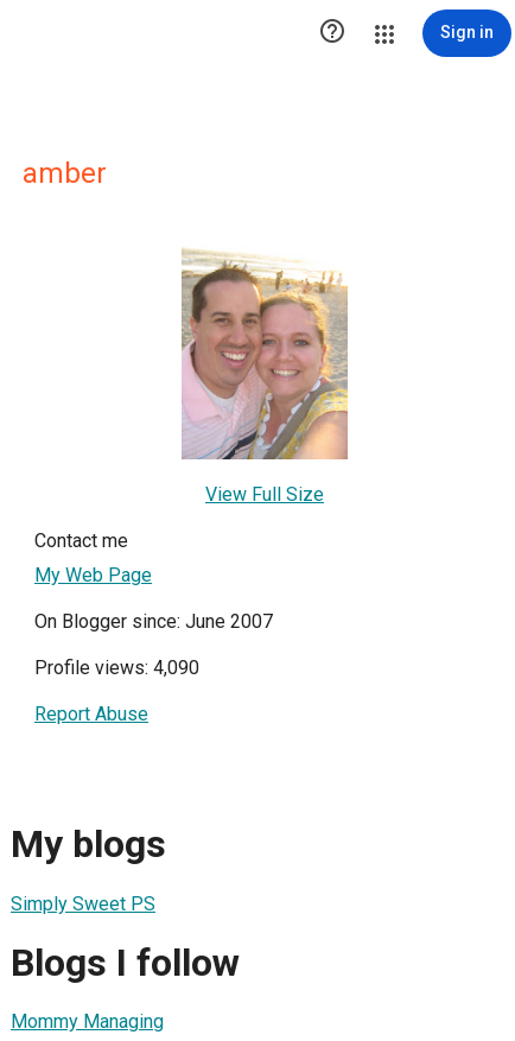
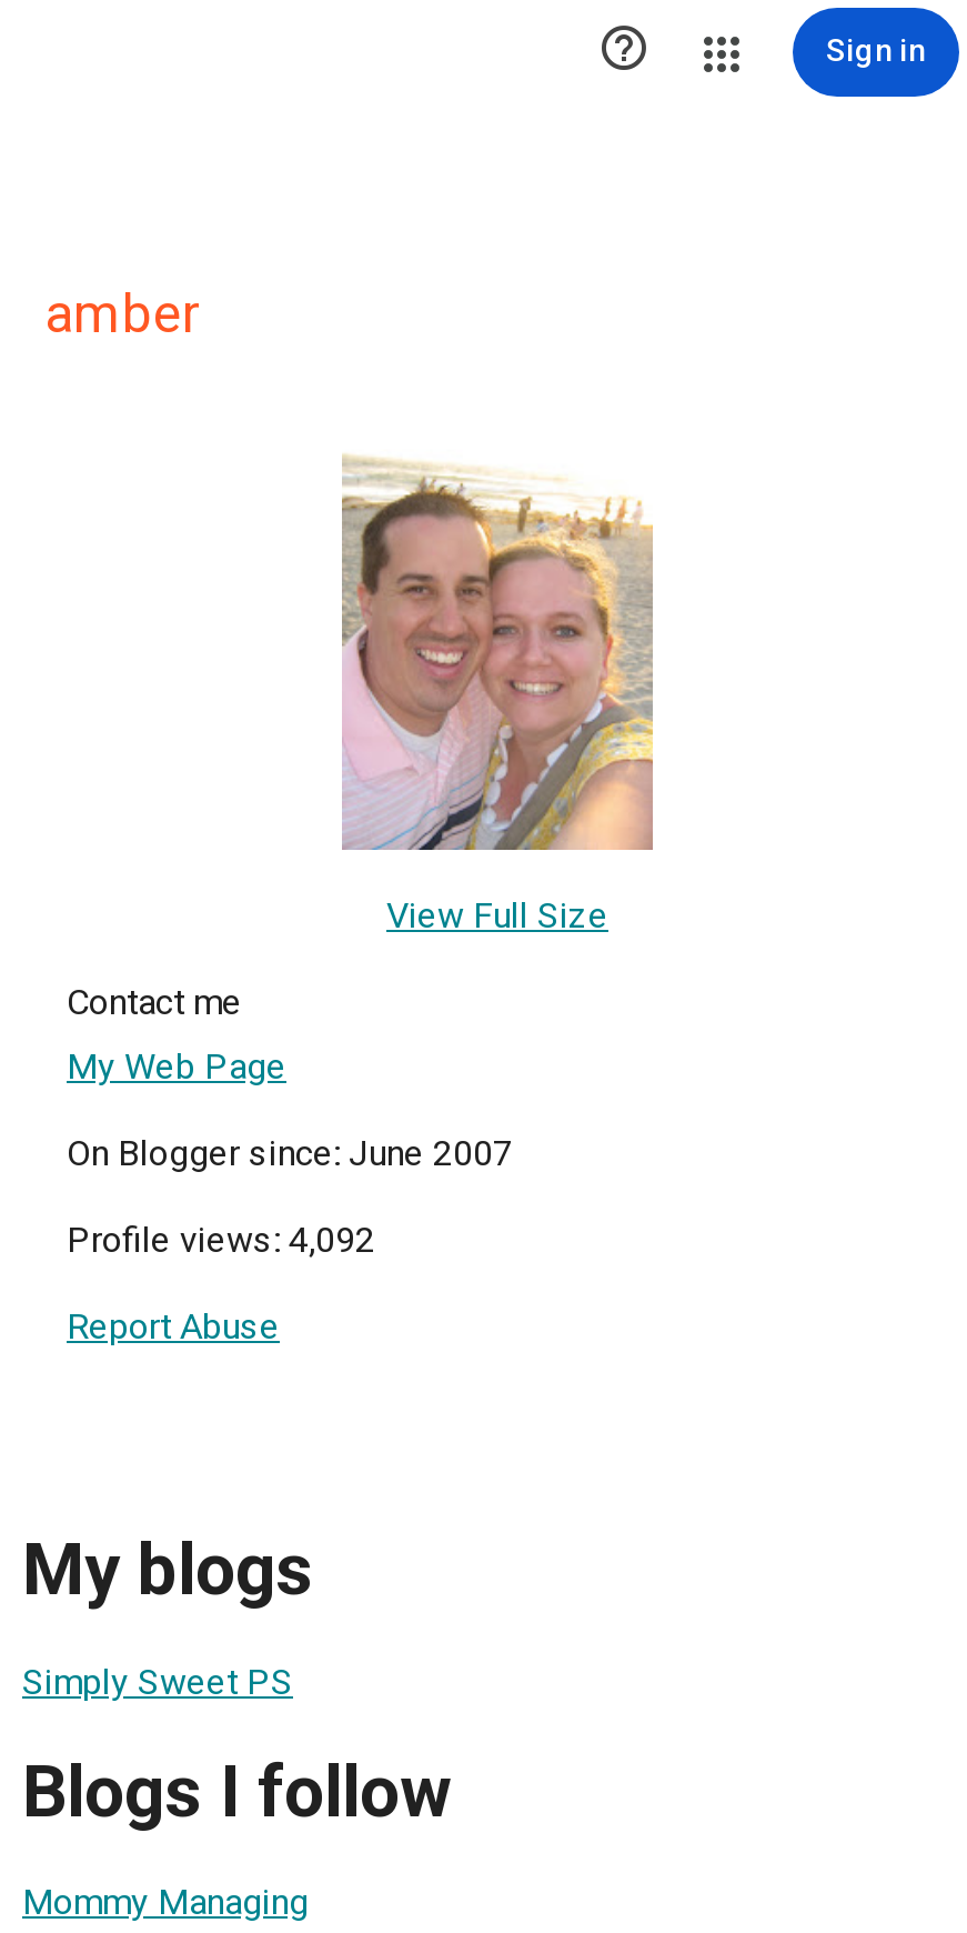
- Profile views: 4,090
+ Profile views: 4,092
